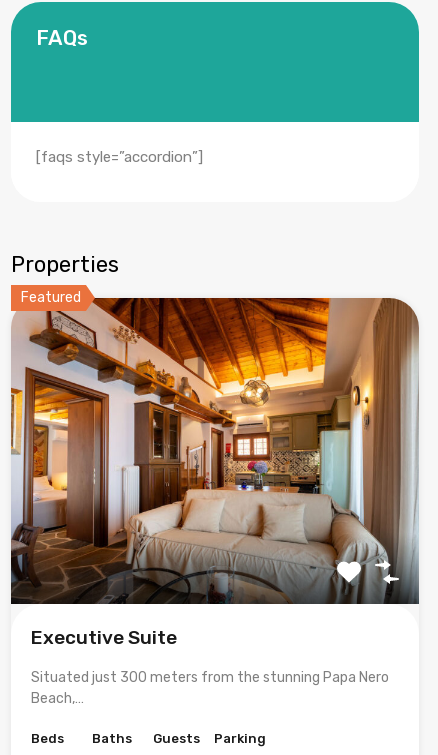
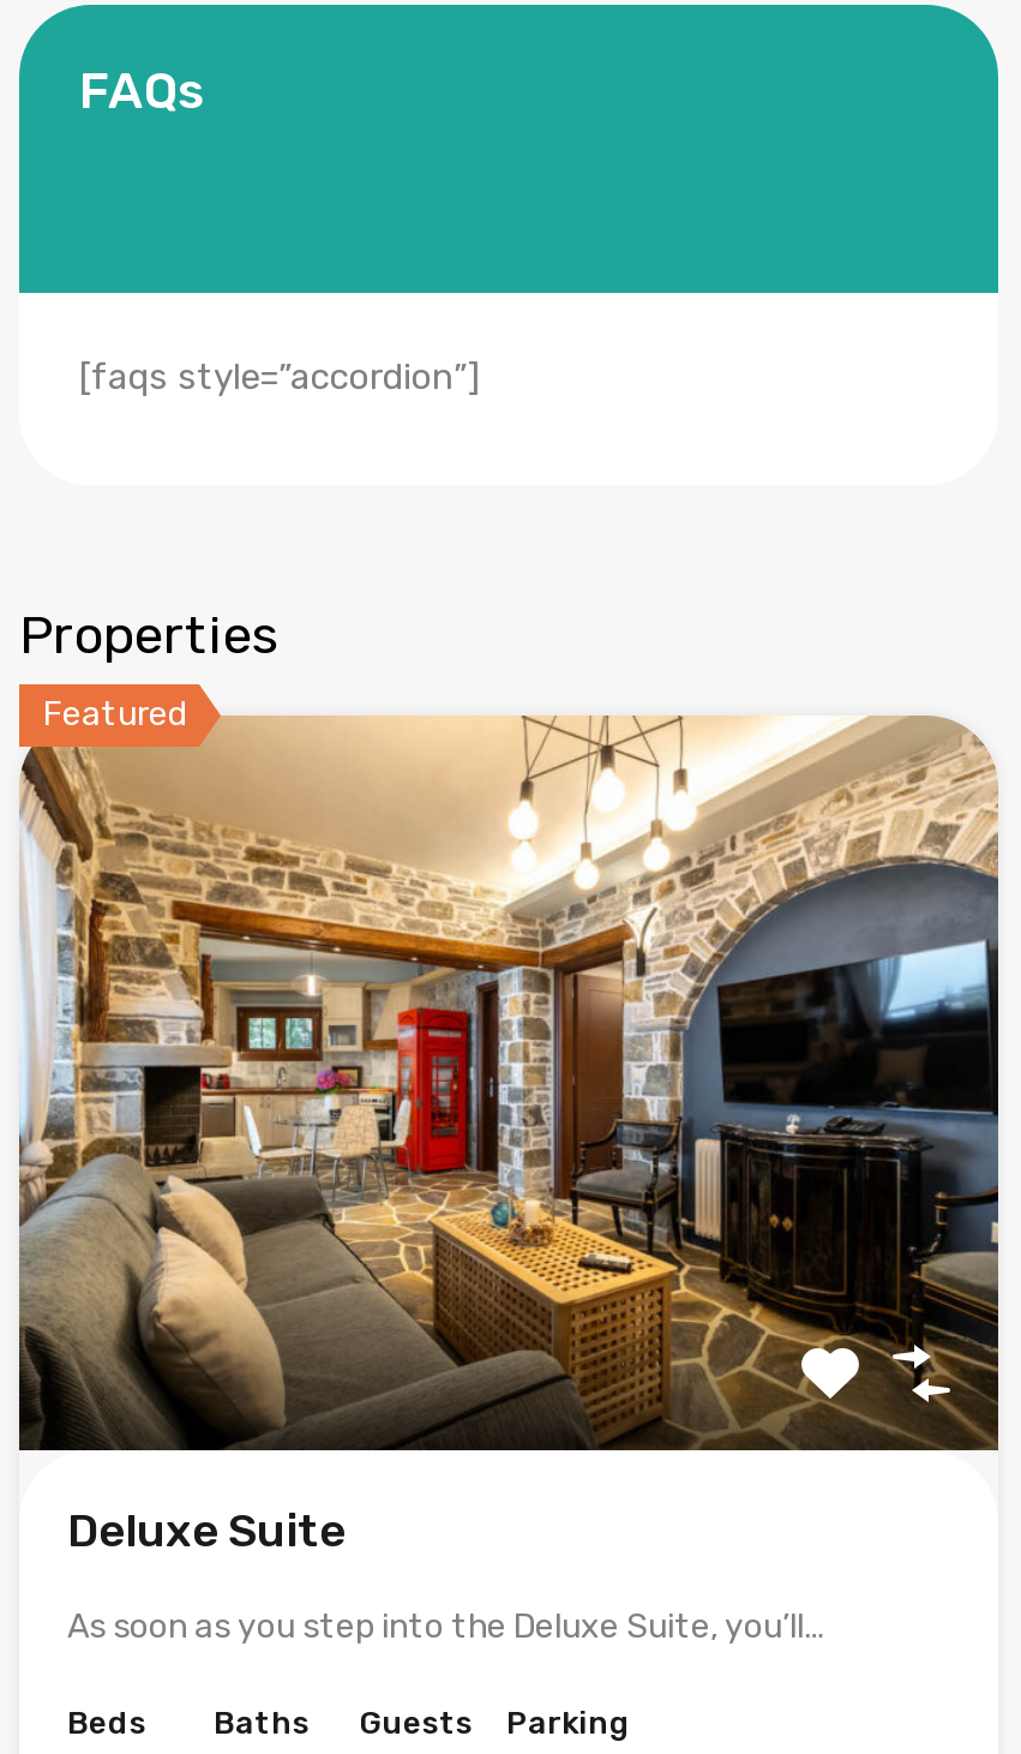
- [image]
- Executive Suite
+ [image]
+ Deluxe Suite

- Situated just 300 meters from the stunning Papa Nero
- Beach,…
+ As soon as you step into the Deluxe Suite, you’ll…
